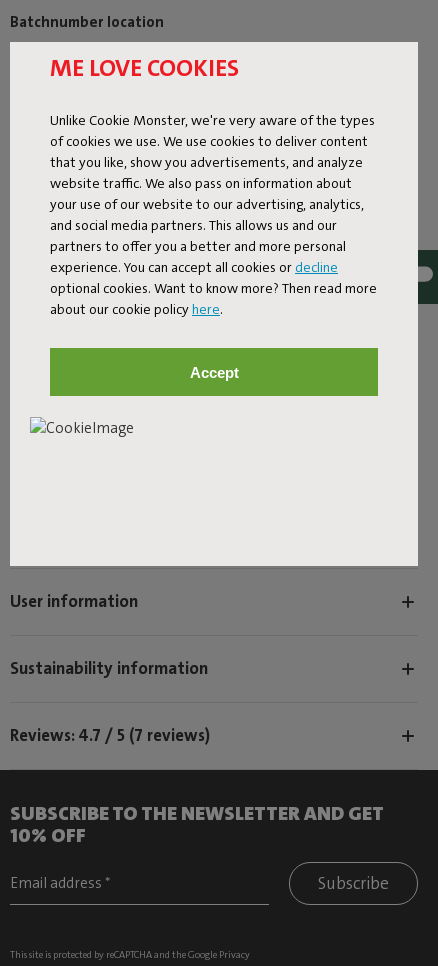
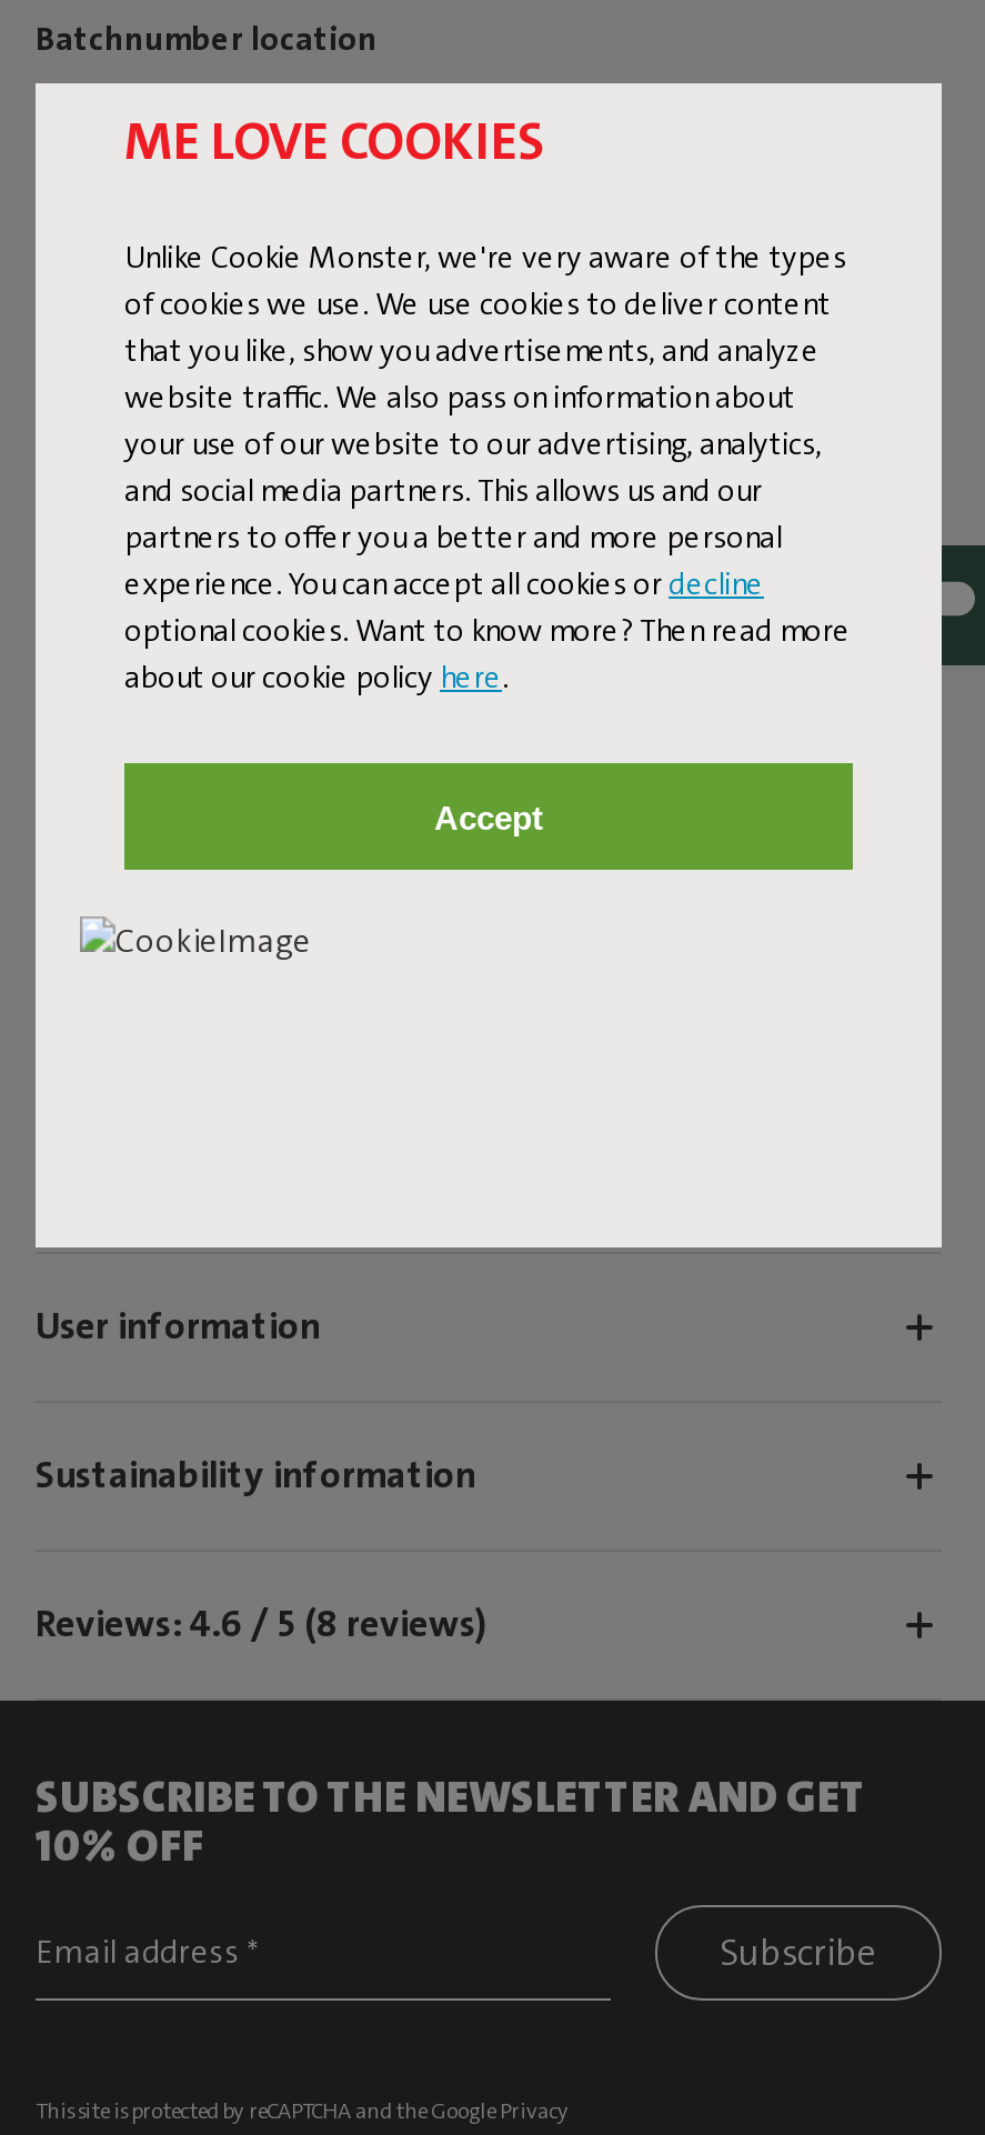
- Reviews: 4.7 / 5 (7 reviews)
+ Reviews: 4.6 / 5 (8 reviews)
